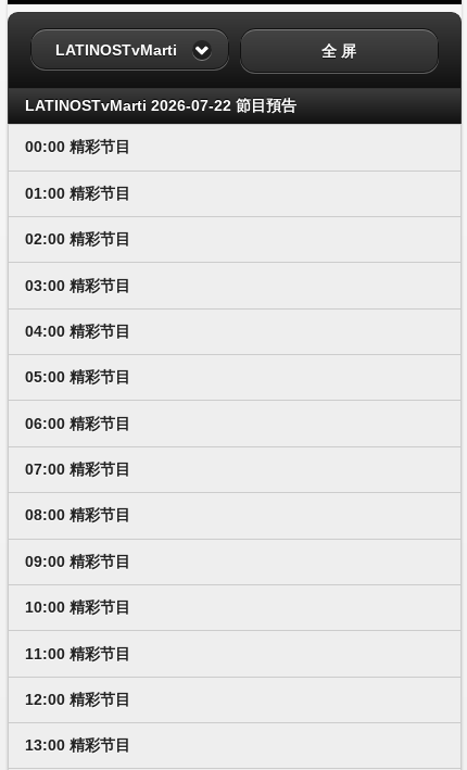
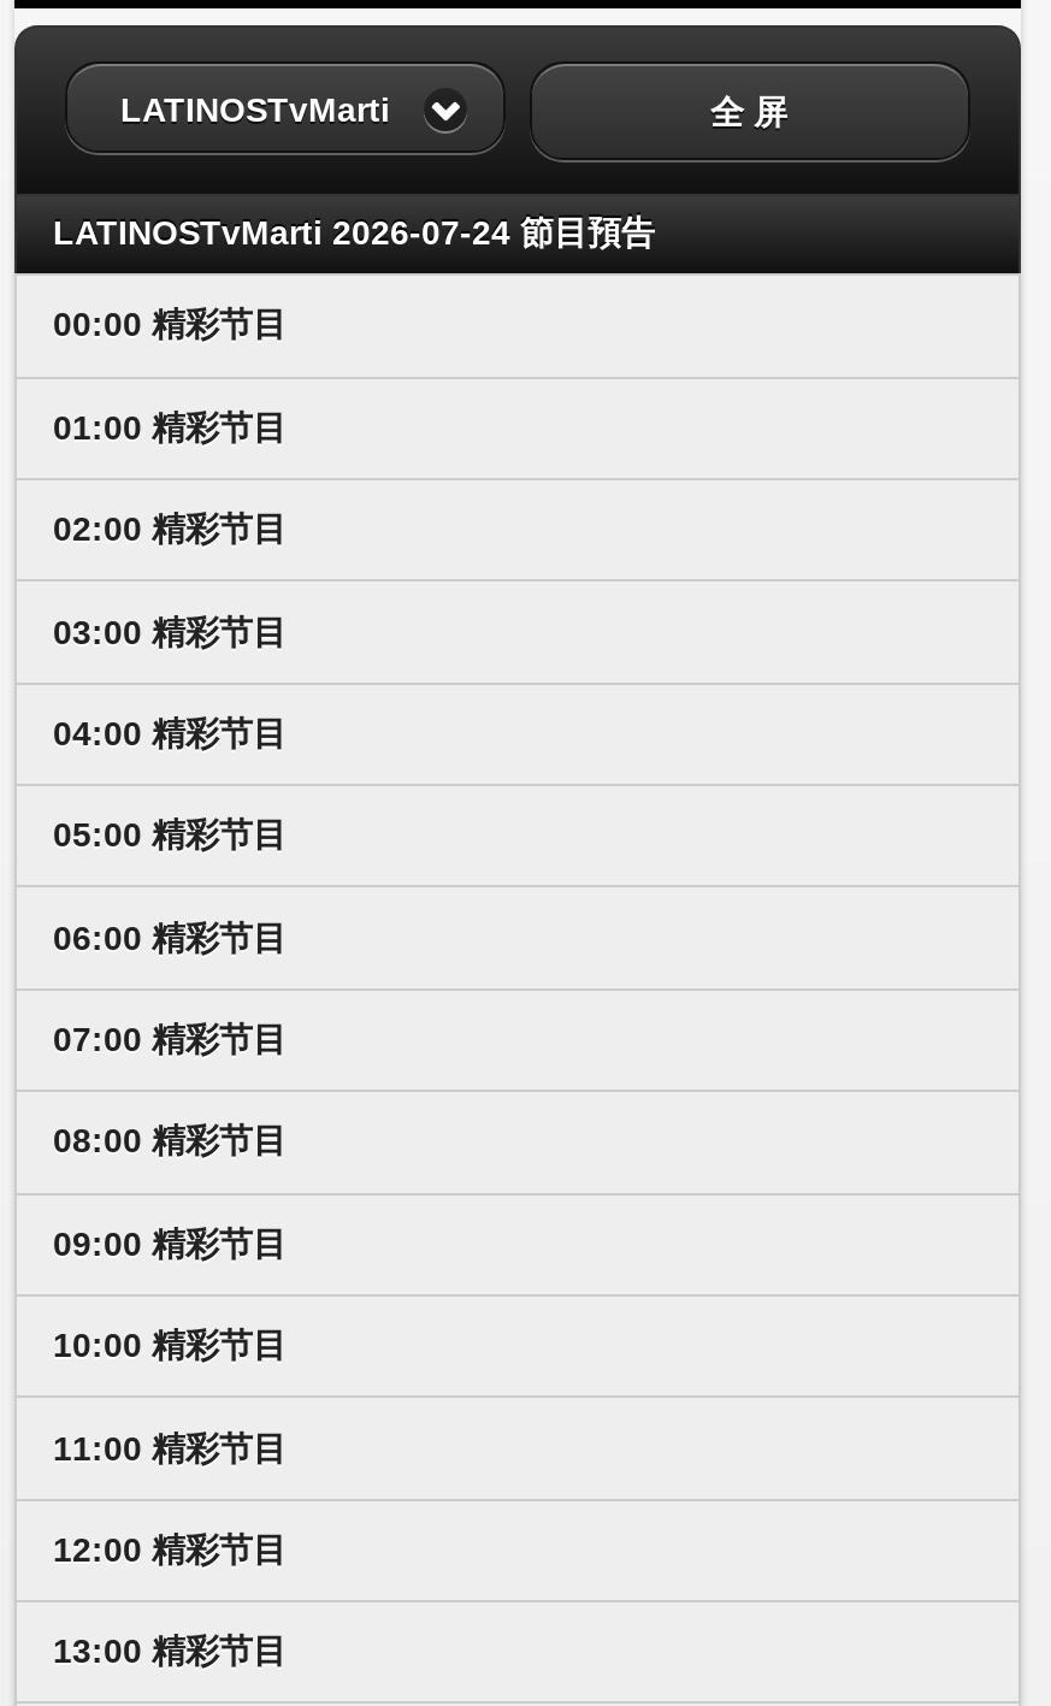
- LATINOSTvMarti 2026-07-22 節目預告
+ LATINOSTvMarti 2026-07-24 節目預告
